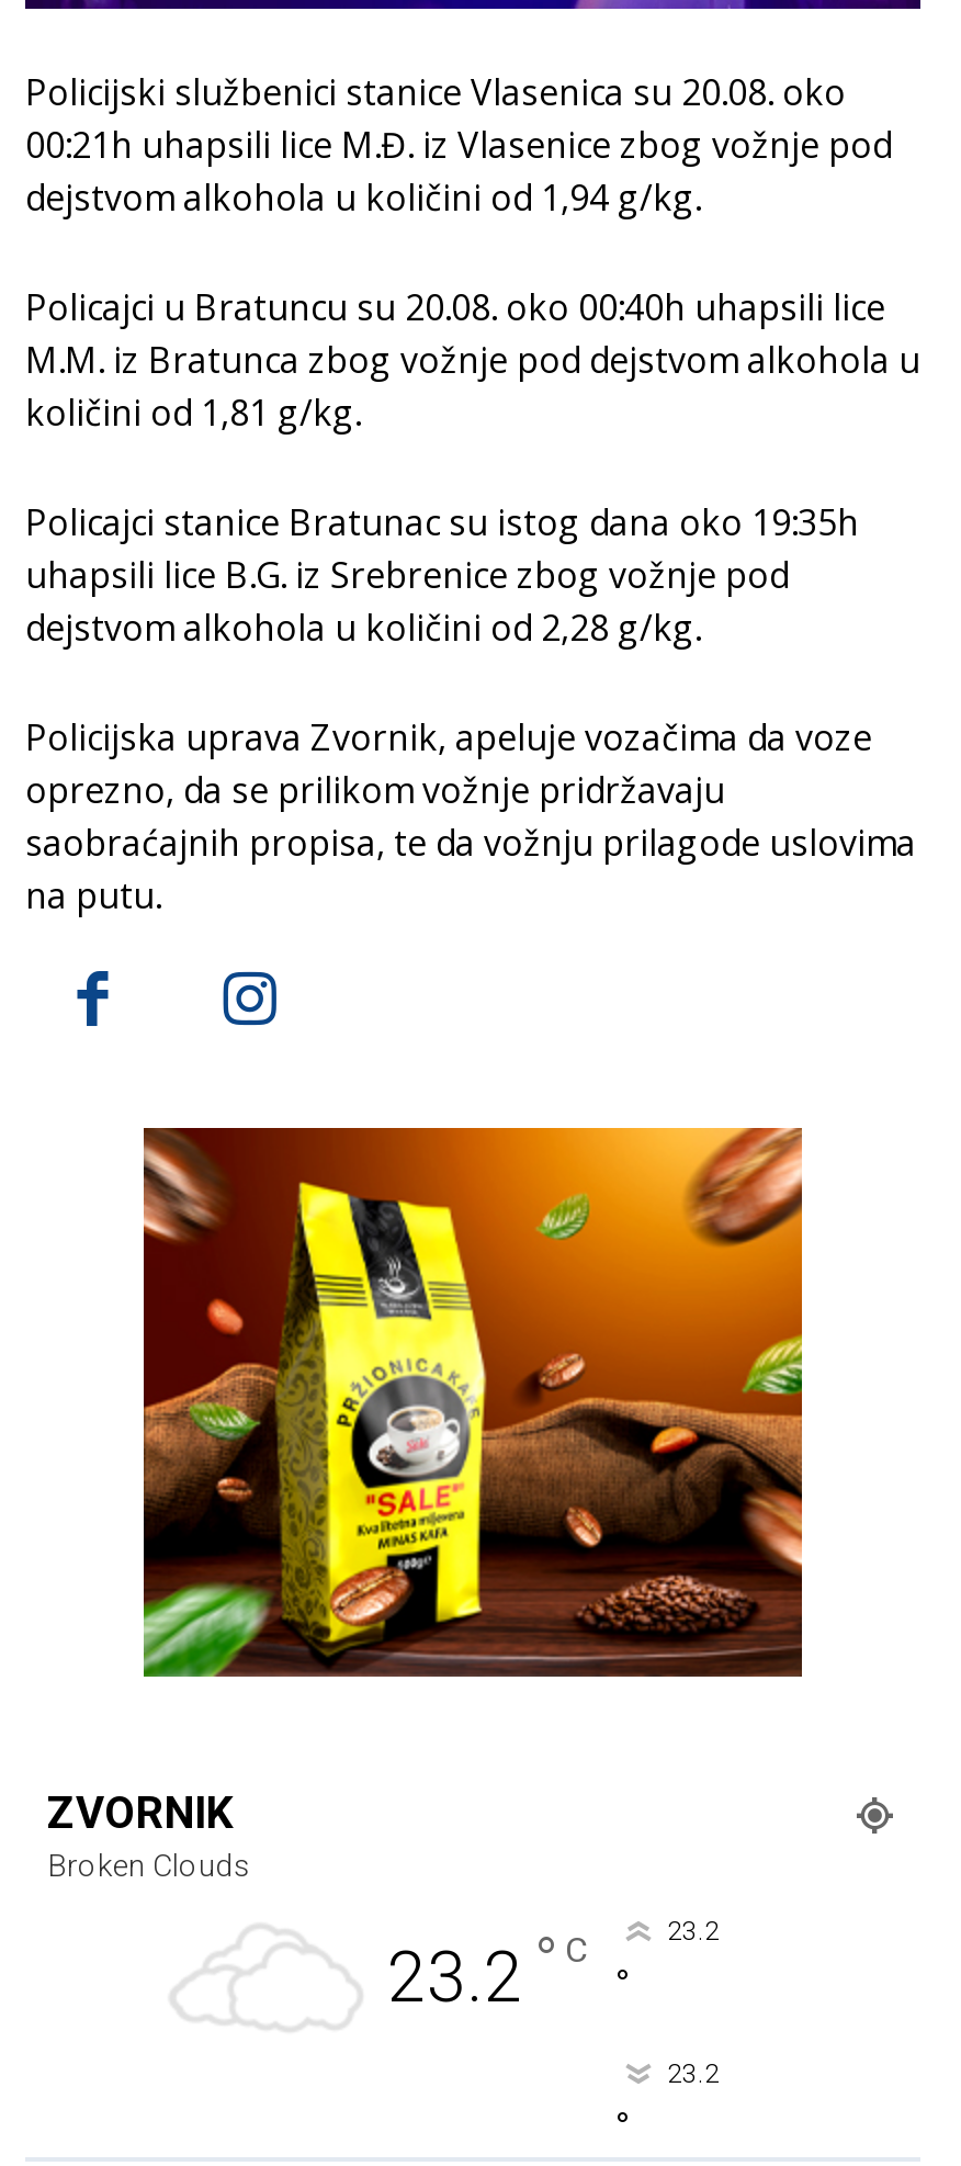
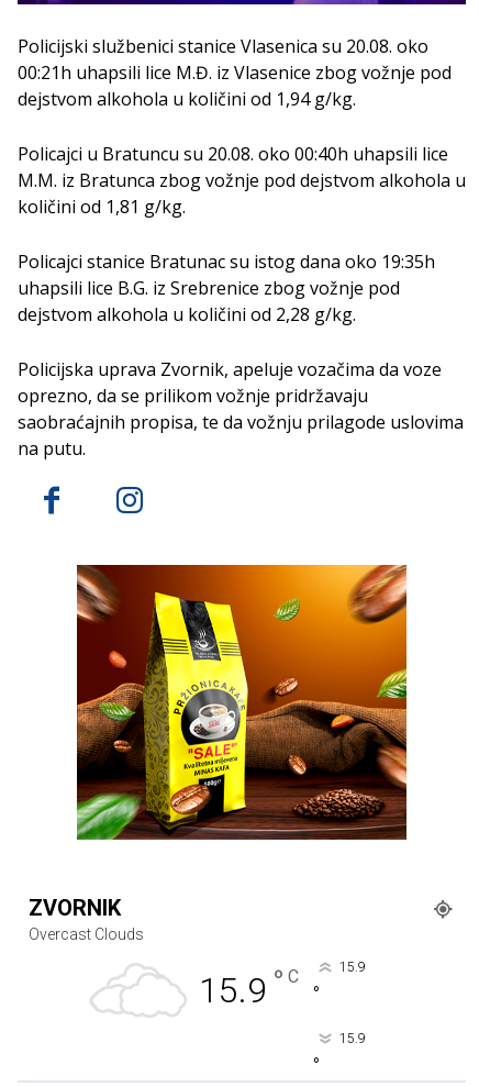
- Broken Clouds
+ Overcast Clouds

- 23.2 ° C
+ 15.9 ° C

- 23.2
+ 15.9

- 23.2
+ 15.9
